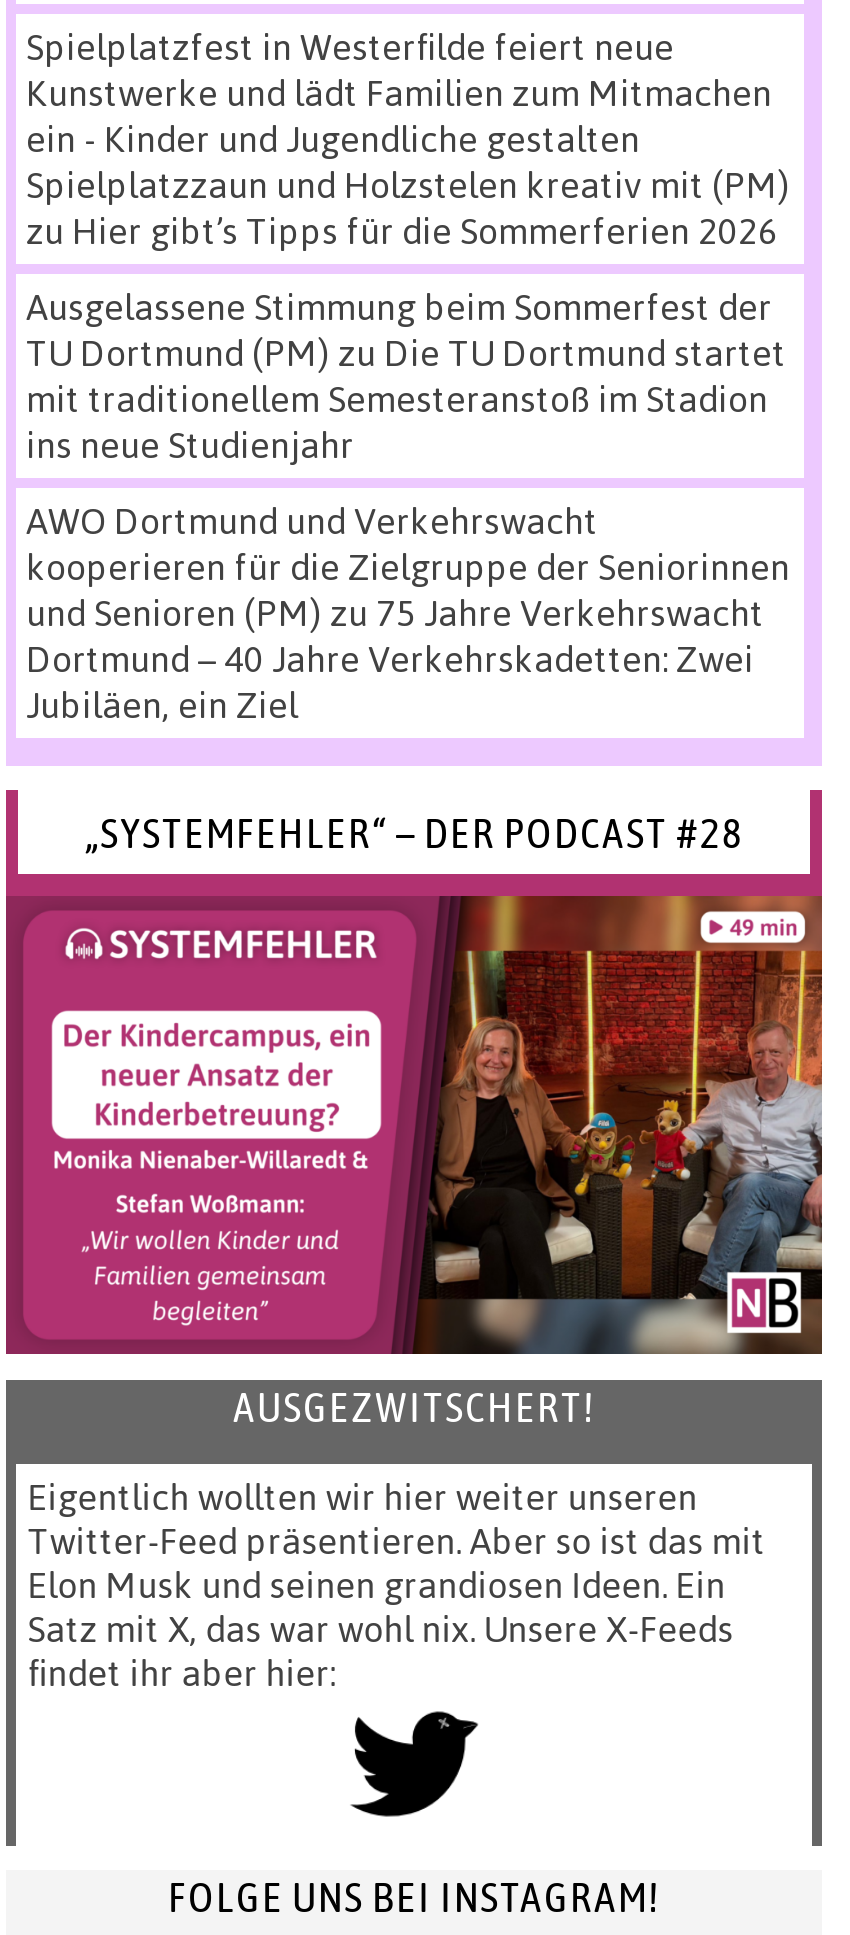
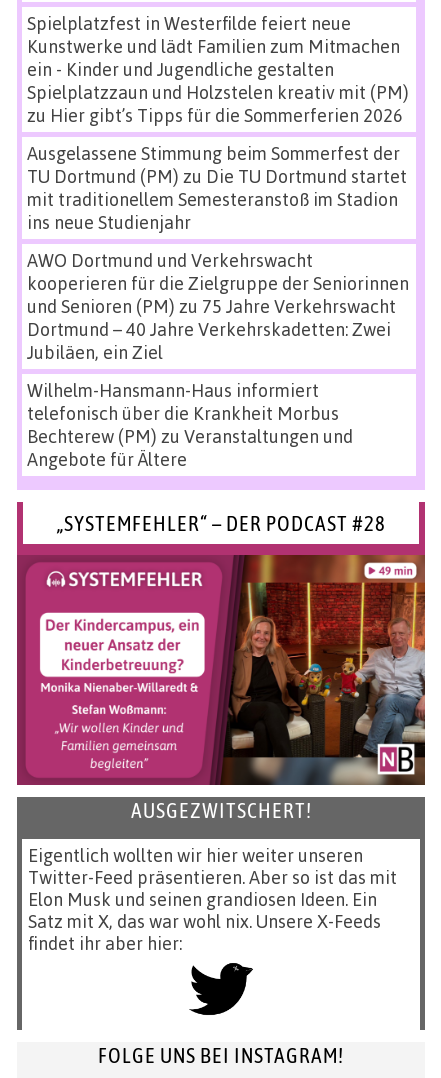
+ Wilhelm-Hansmann-Haus informiert
+ telefonisch über die Krankheit Morbus
+ Bechterew (PM) zu Veranstaltungen und
+ Angebote für Ältere
